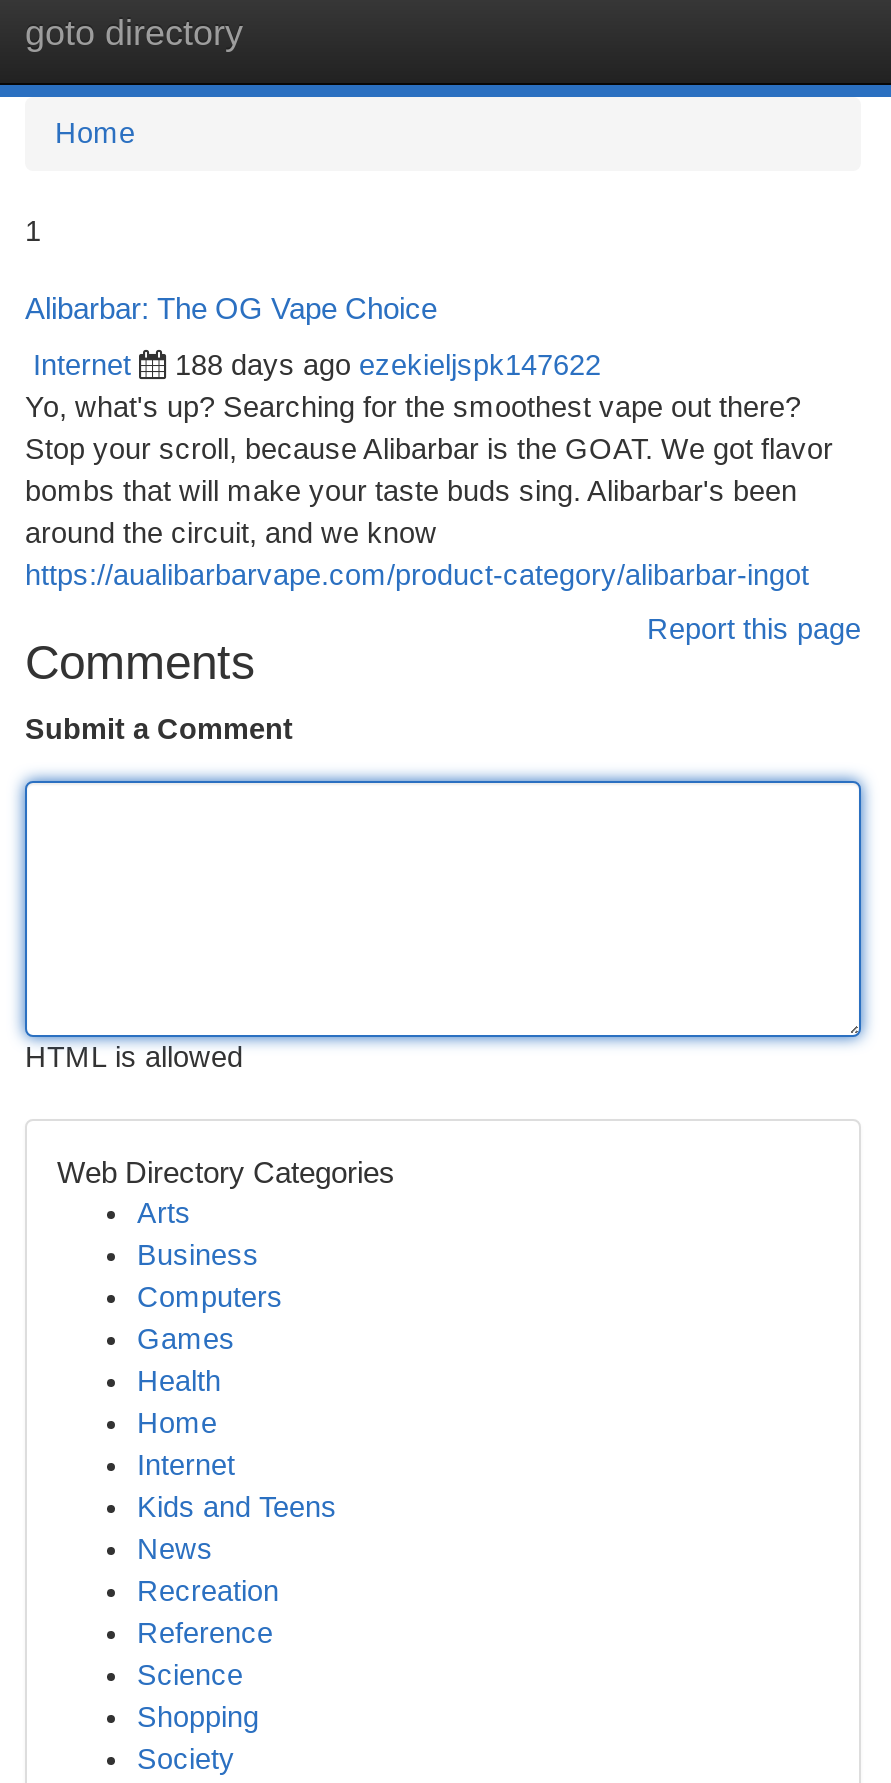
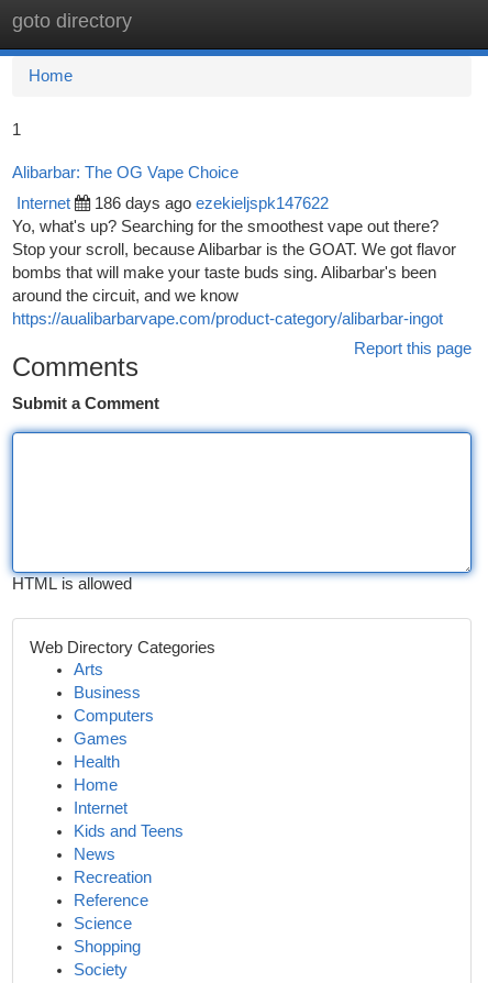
- 188 days ago ezekieljspk147622
+ 186 days ago ezekieljspk147622
